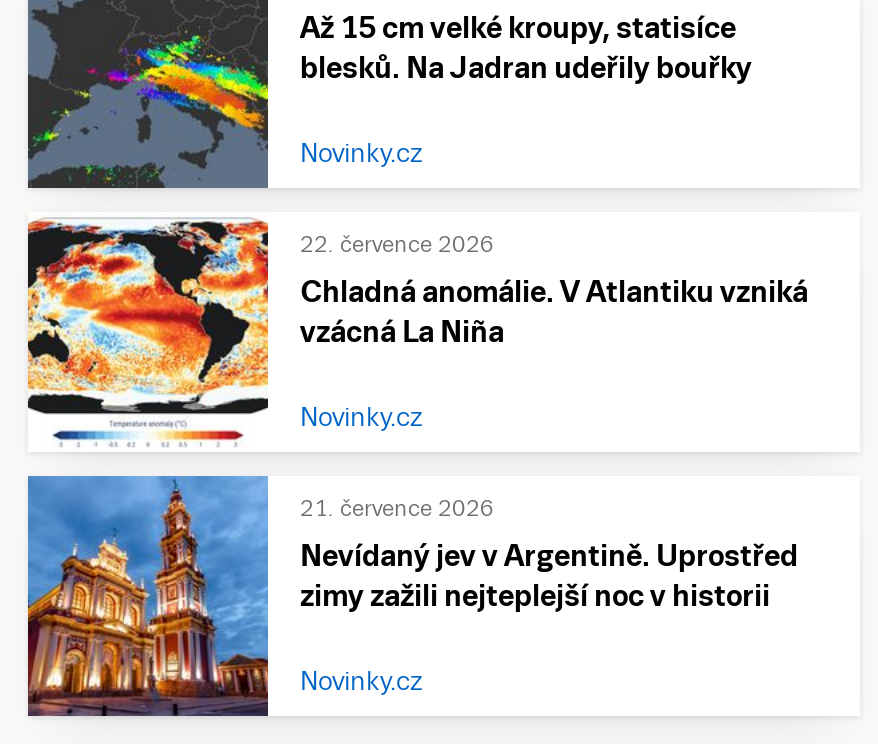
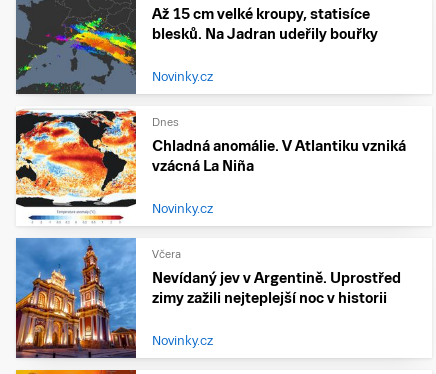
- 22. července 2026
+ Dnes

- 21. července 2026
+ Včera
